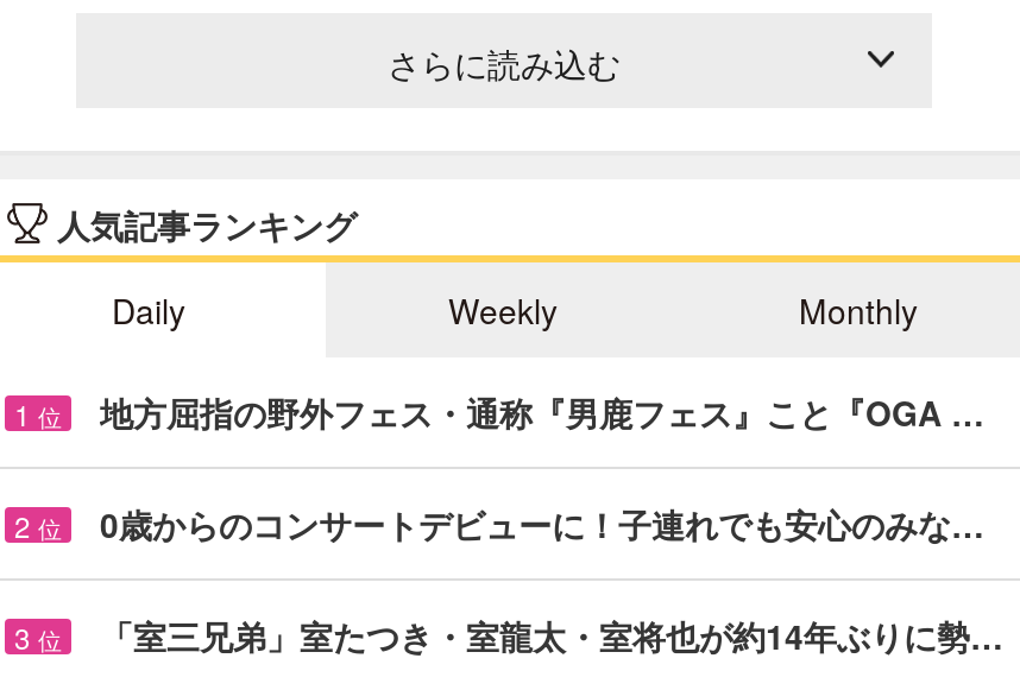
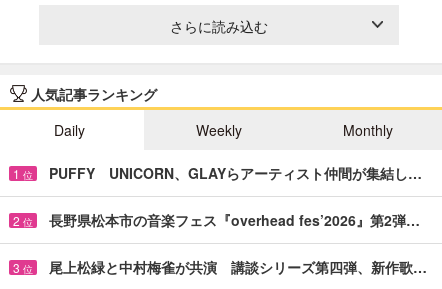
- 地方屈指の野外フェス・通称『男鹿フェス』こと『OGA …
+ PUFFY UNICORN、GLAYらアーティスト仲間が集結し…

- 0歳からのコンサートデビューに！子連れでも安心のみな…
+ 長野県松本市の音楽フェス『overhead fes’2026』第2弾…

- 「室三兄弟」室たつき・室龍太・室将也が約14年ぶりに勢…
+ 尾上松緑と中村梅雀が共演 講談シリーズ第四弾、新作歌…
